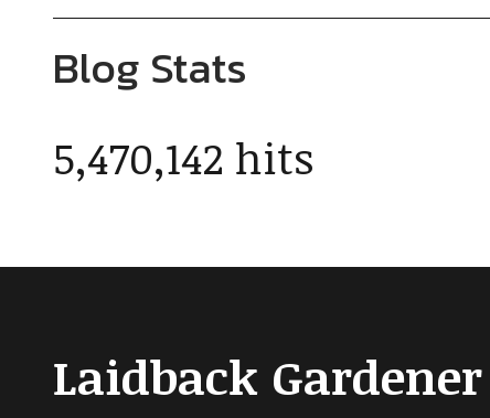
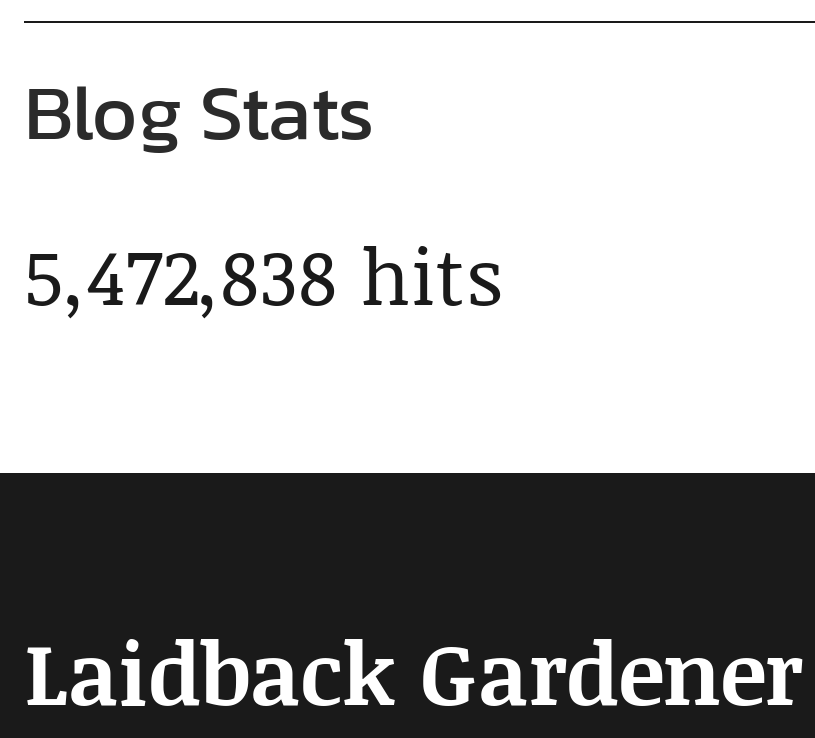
- 5,470,142 hits
+ 5,472,838 hits
